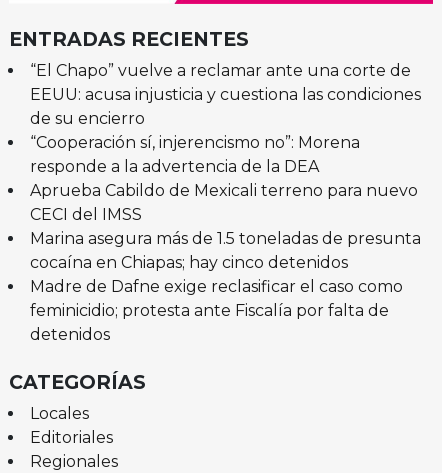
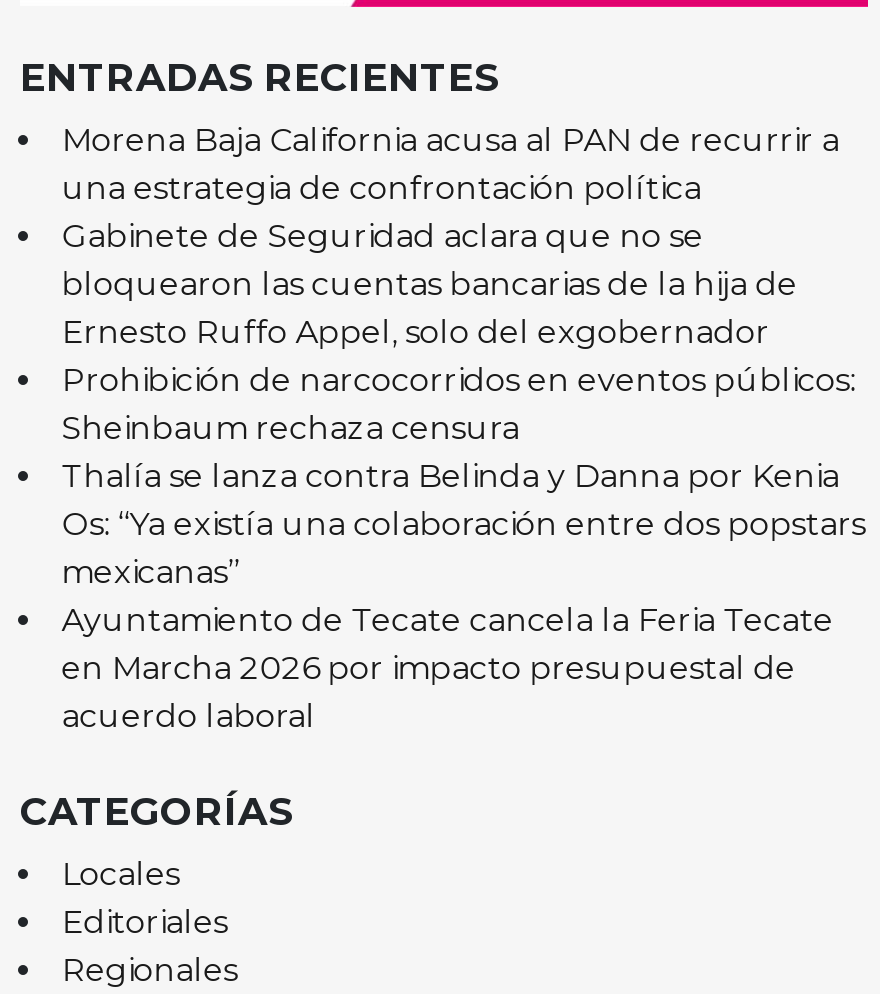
- “El Chapo” vuelve a reclamar ante una corte de
- EEUU: acusa injusticia y cuestiona las condiciones
- de su encierro
- “Cooperación sí, injerencismo no”: Morena
- responde a la advertencia de la DEA
- Aprueba Cabildo de Mexicali terreno para nuevo
- CECI del IMSS
- Marina asegura más de 1.5 toneladas de presunta
- cocaína en Chiapas; hay cinco detenidos
- Madre de Dafne exige reclasificar el caso como
- feminicidio; protesta ante Fiscalía por falta de
- detenidos
+ Morena Baja California acusa al PAN de recurrir a
+ una estrategia de confrontación política
+ Gabinete de Seguridad aclara que no se
+ bloquearon las cuentas bancarias de la hija de
+ Ernesto Ruffo Appel, solo del exgobernador
+ Prohibición de narcocorridos en eventos públicos:
+ Sheinbaum rechaza censura
+ Thalía se lanza contra Belinda y Danna por Kenia
+ Os: “Ya existía una colaboración entre dos popstars
+ mexicanas”
+ Ayuntamiento de Tecate cancela la Feria Tecate
+ en Marcha 2026 por impacto presupuestal de
+ acuerdo laboral
